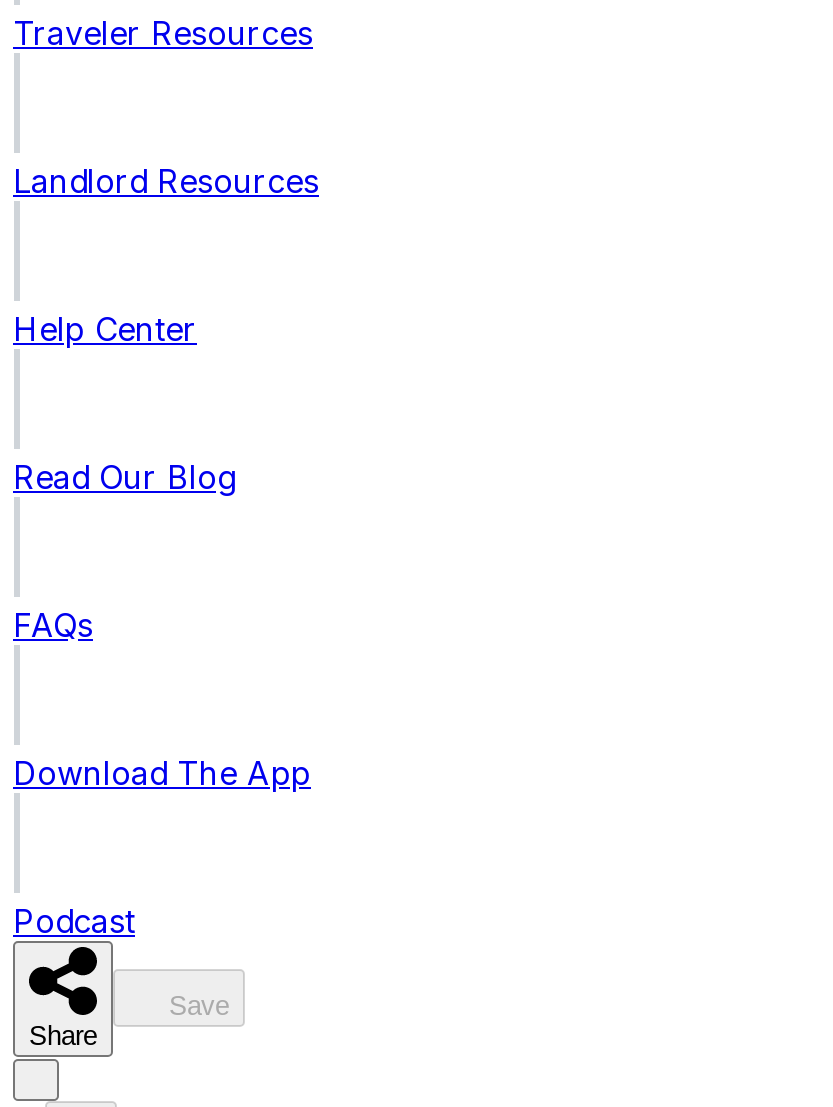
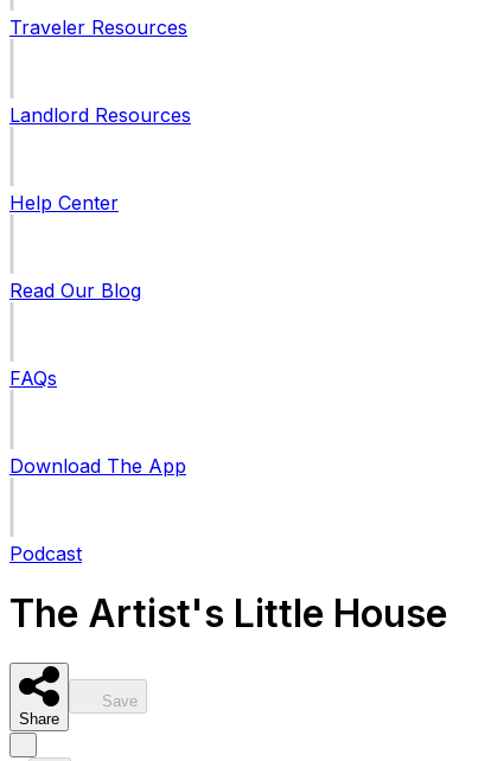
+ The Artist's Little House
